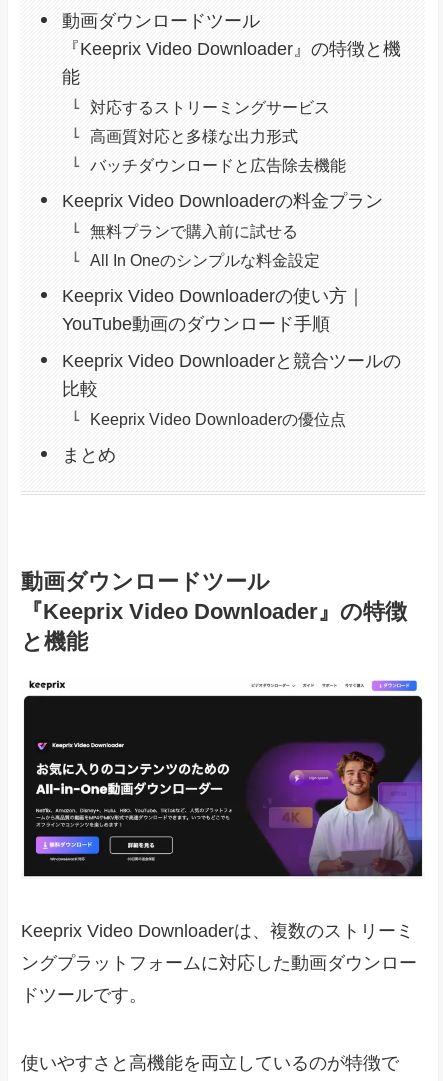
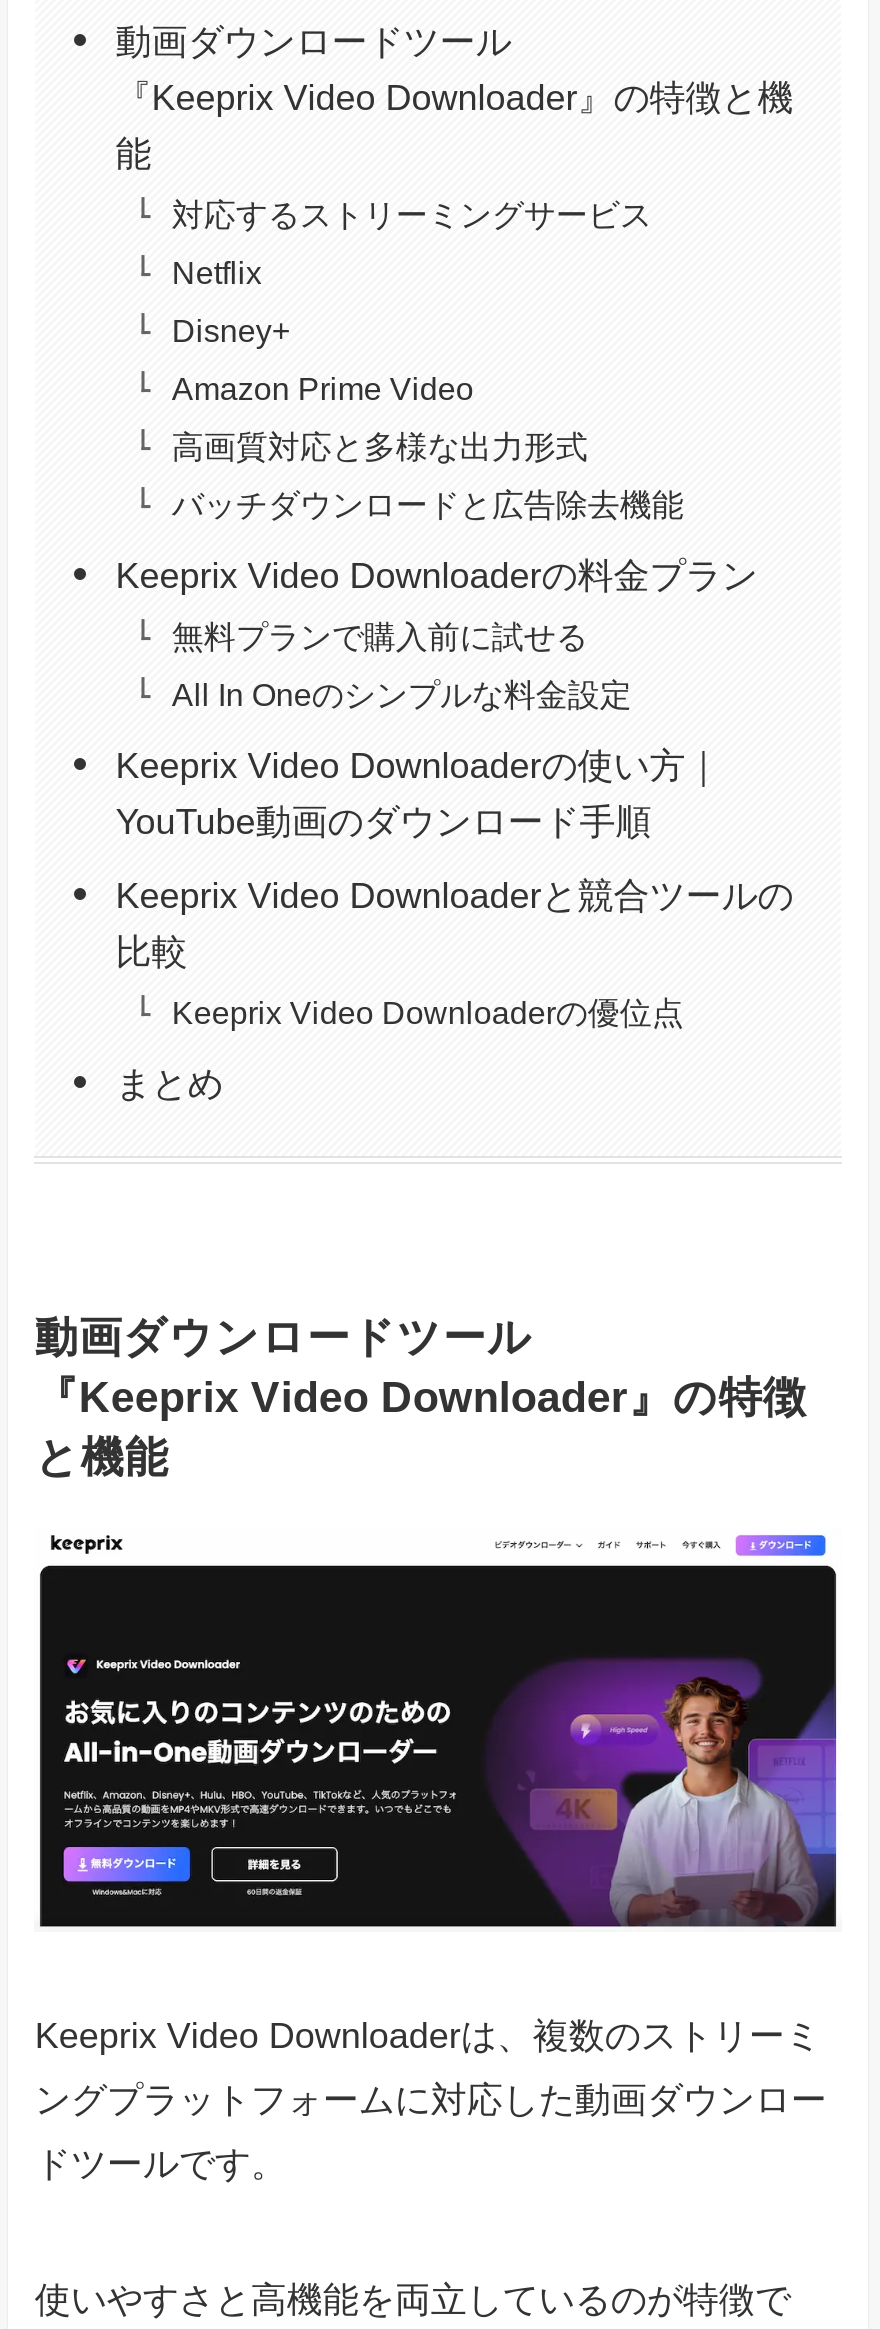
+ Netflix
+ Disney+
+ Amazon Prime Video
